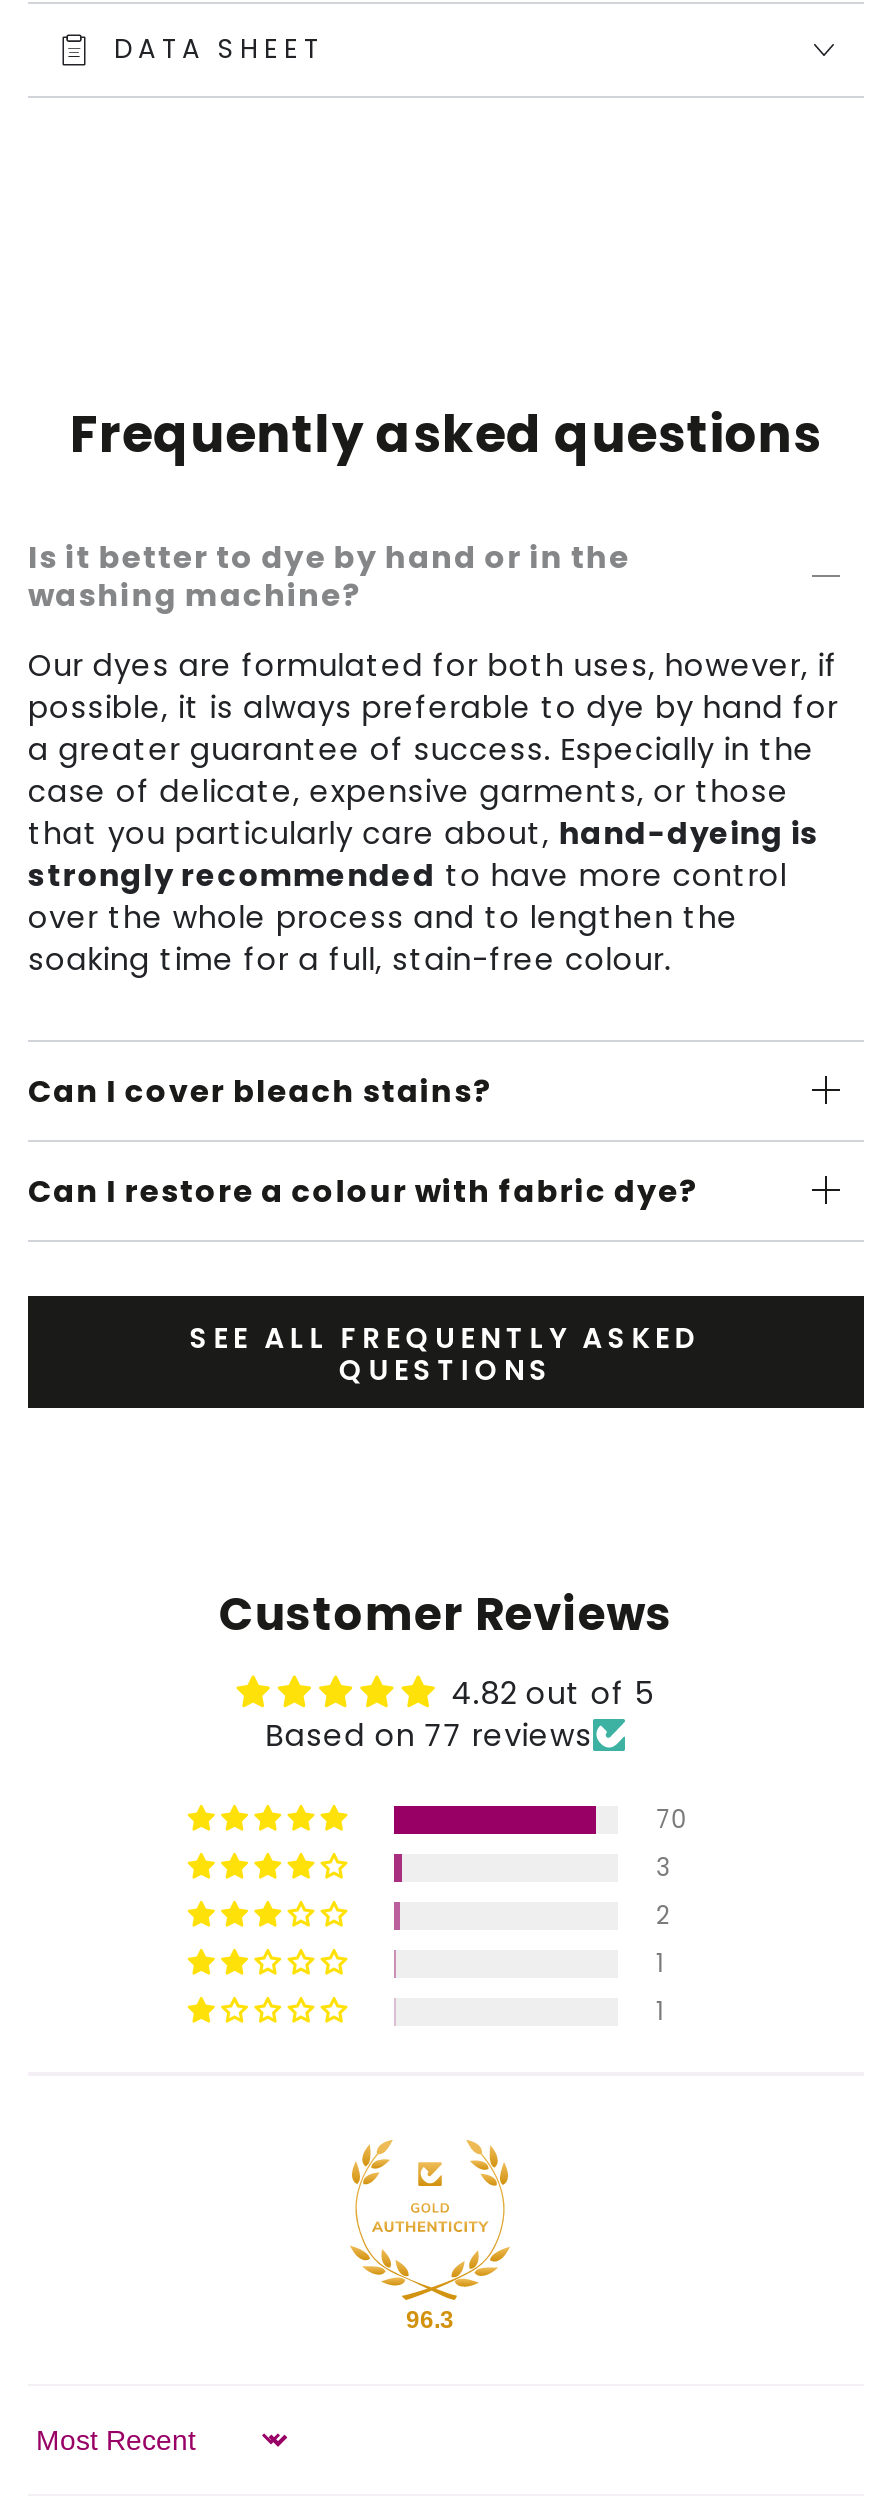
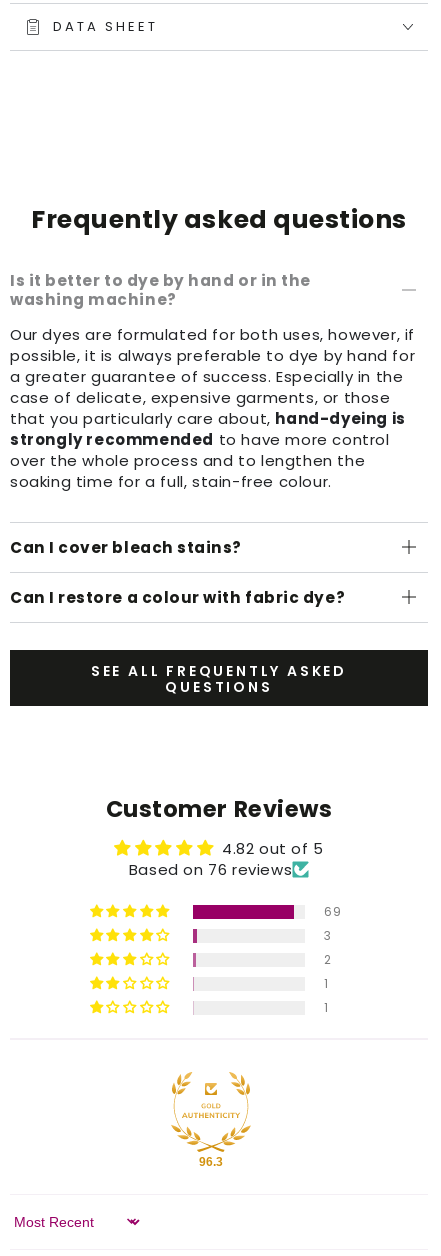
- Based on 77 reviews
+ Based on 76 reviews

- 70
+ 69
